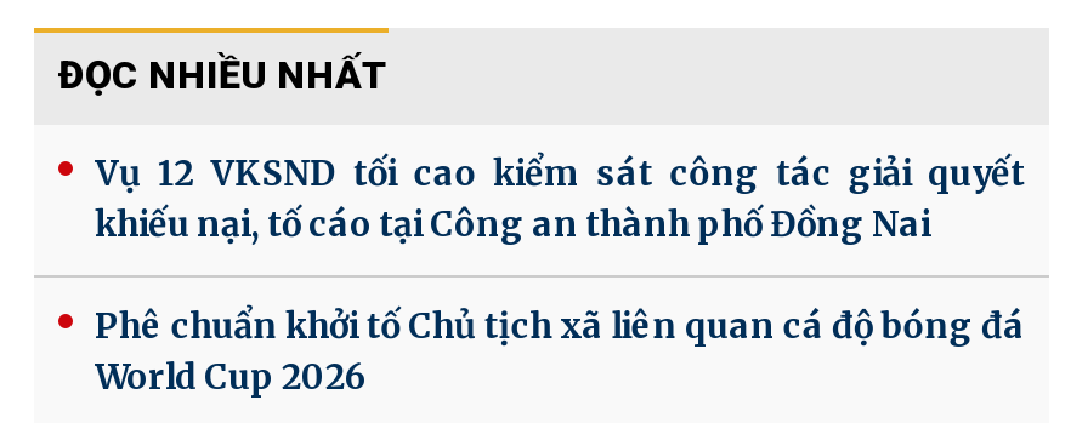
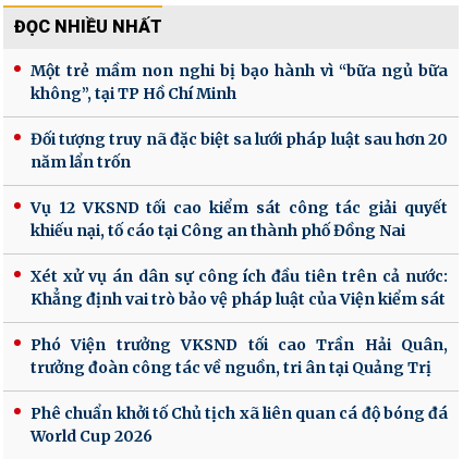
+ Một trẻ mầm non nghi bị bạo hành vì “bữa ngủ bữa
+ không”, tại TP Hồ Chí Minh
+ Đối tượng truy nã đặc biệt sa lưới pháp luật sau hơn 20
+ năm lẩn trốn

+ Xét xử vụ án dân sự công ích đầu tiên trên cả nước:
+ Khẳng định vai trò bảo vệ pháp luật của Viện kiểm sát
+ Phó Viện trưởng VKSND tối cao Trần Hải Quân,
+ trưởng đoàn công tác về nguồn, tri ân tại Quảng Trị
